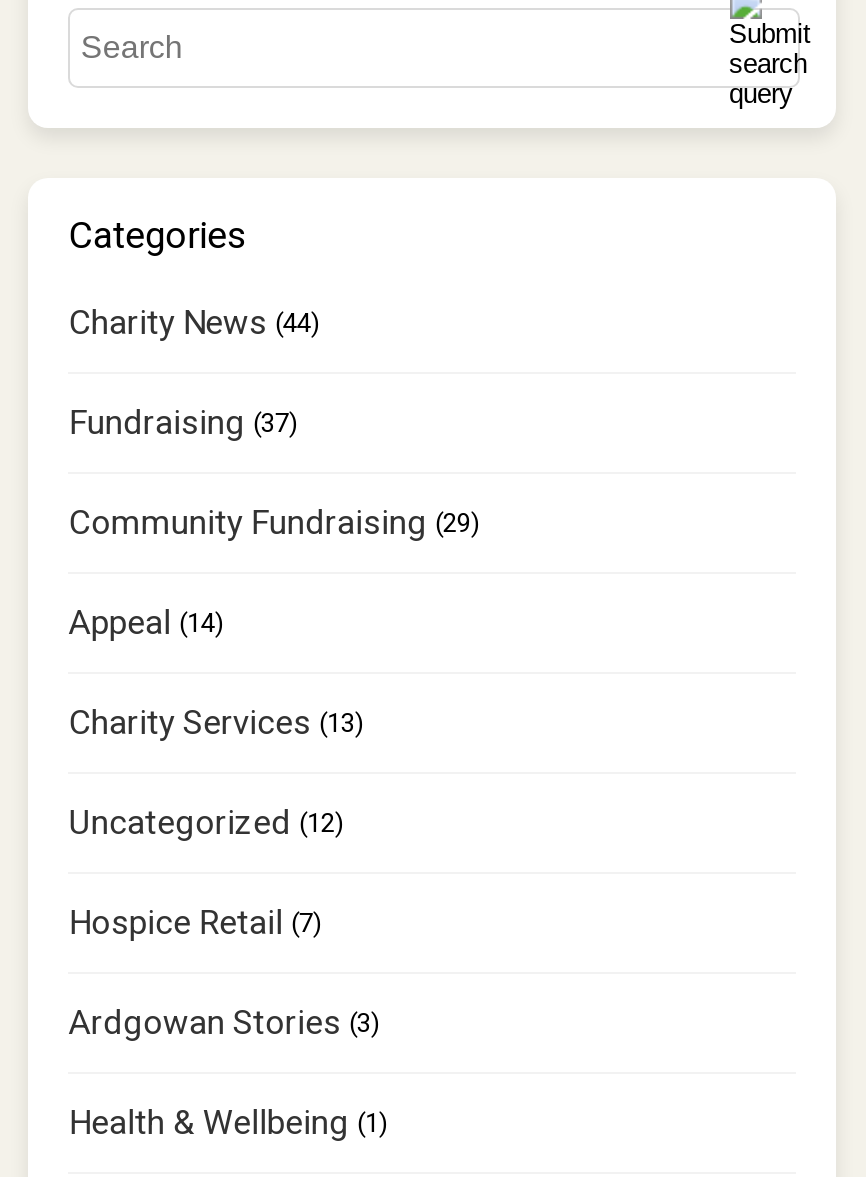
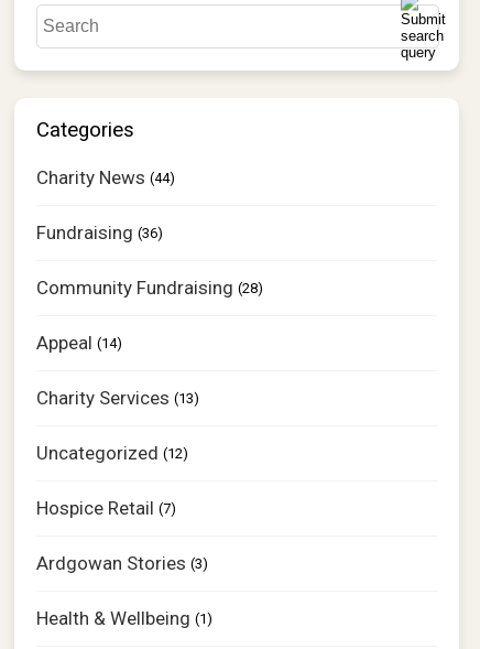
- Fundraising (37)
+ Fundraising (36)

- Community Fundraising (29)
+ Community Fundraising (28)
